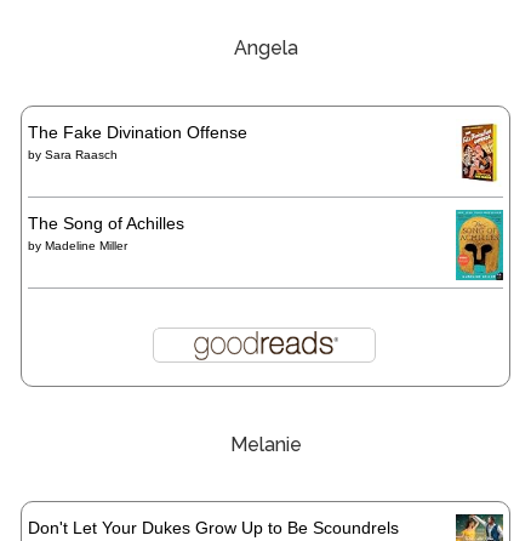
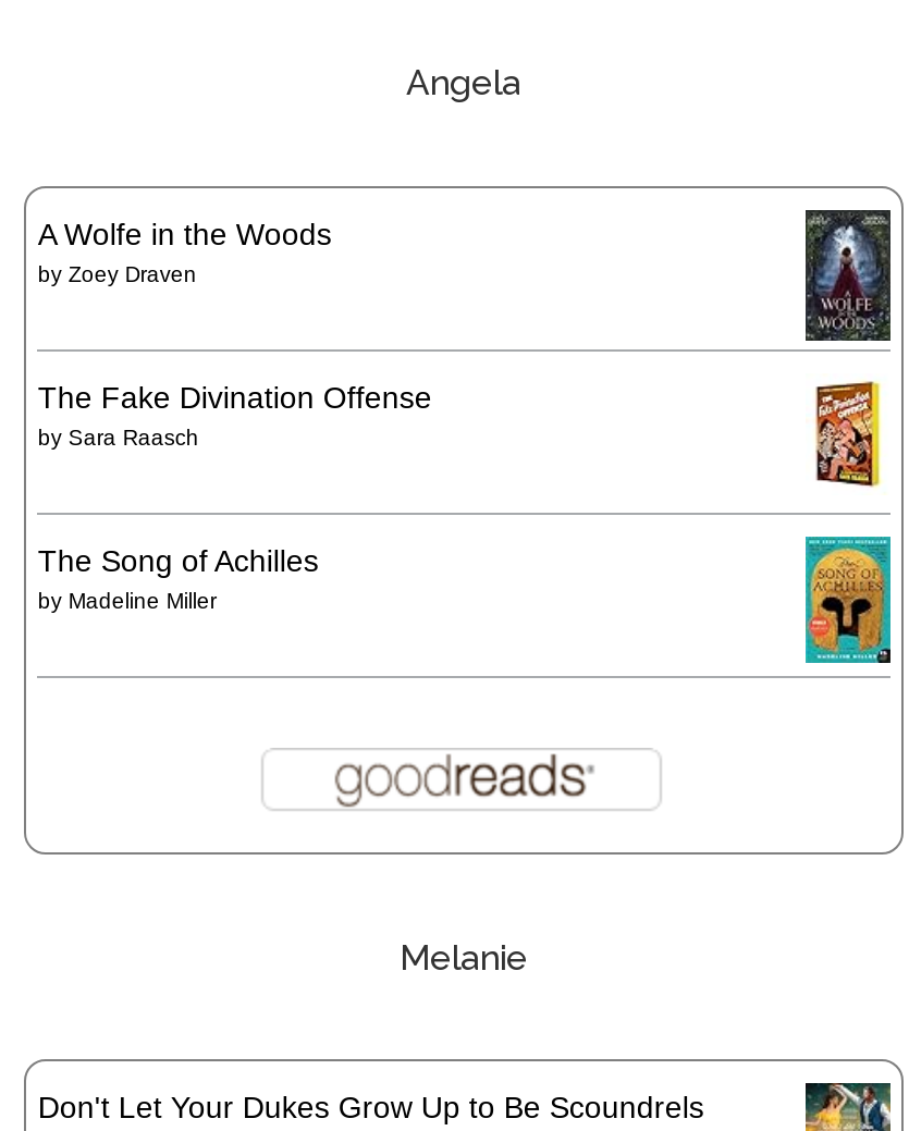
+ A Wolfe in the Woods
+ by Zoey Draven

+ [image]
